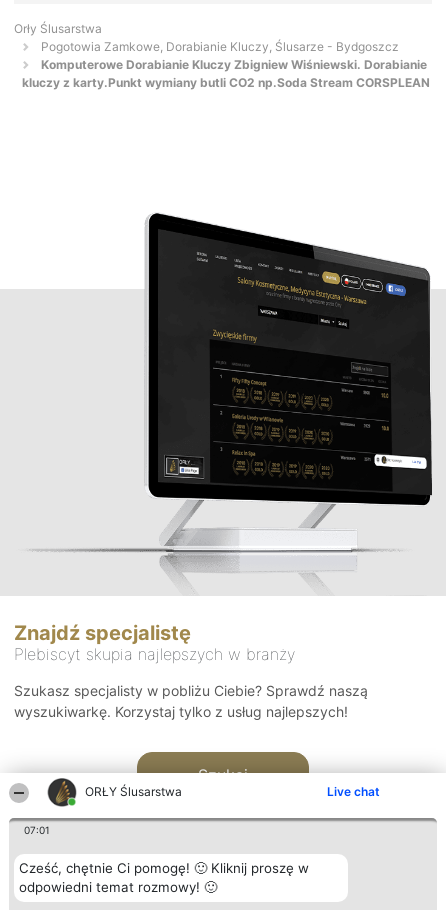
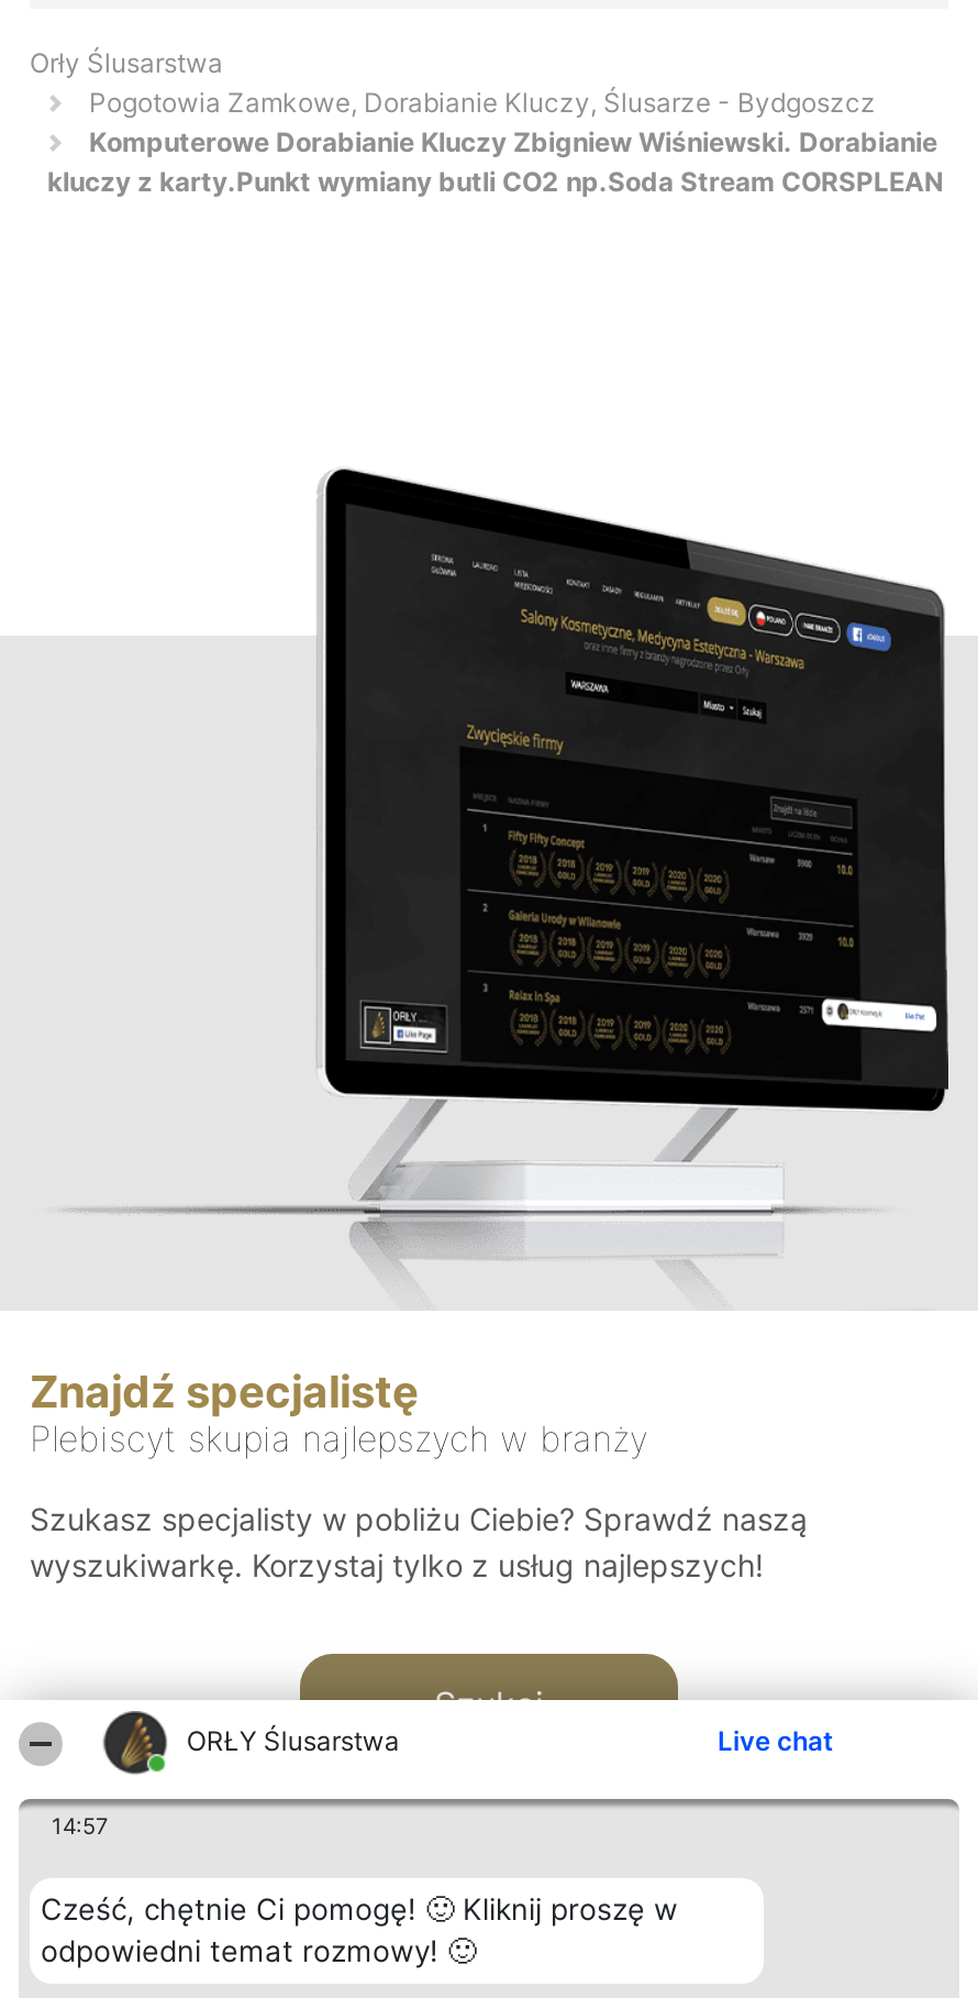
- 07:01
+ 14:57
